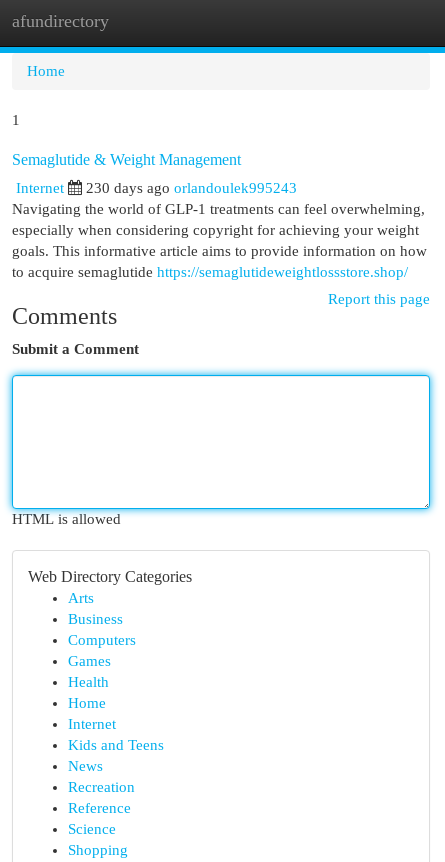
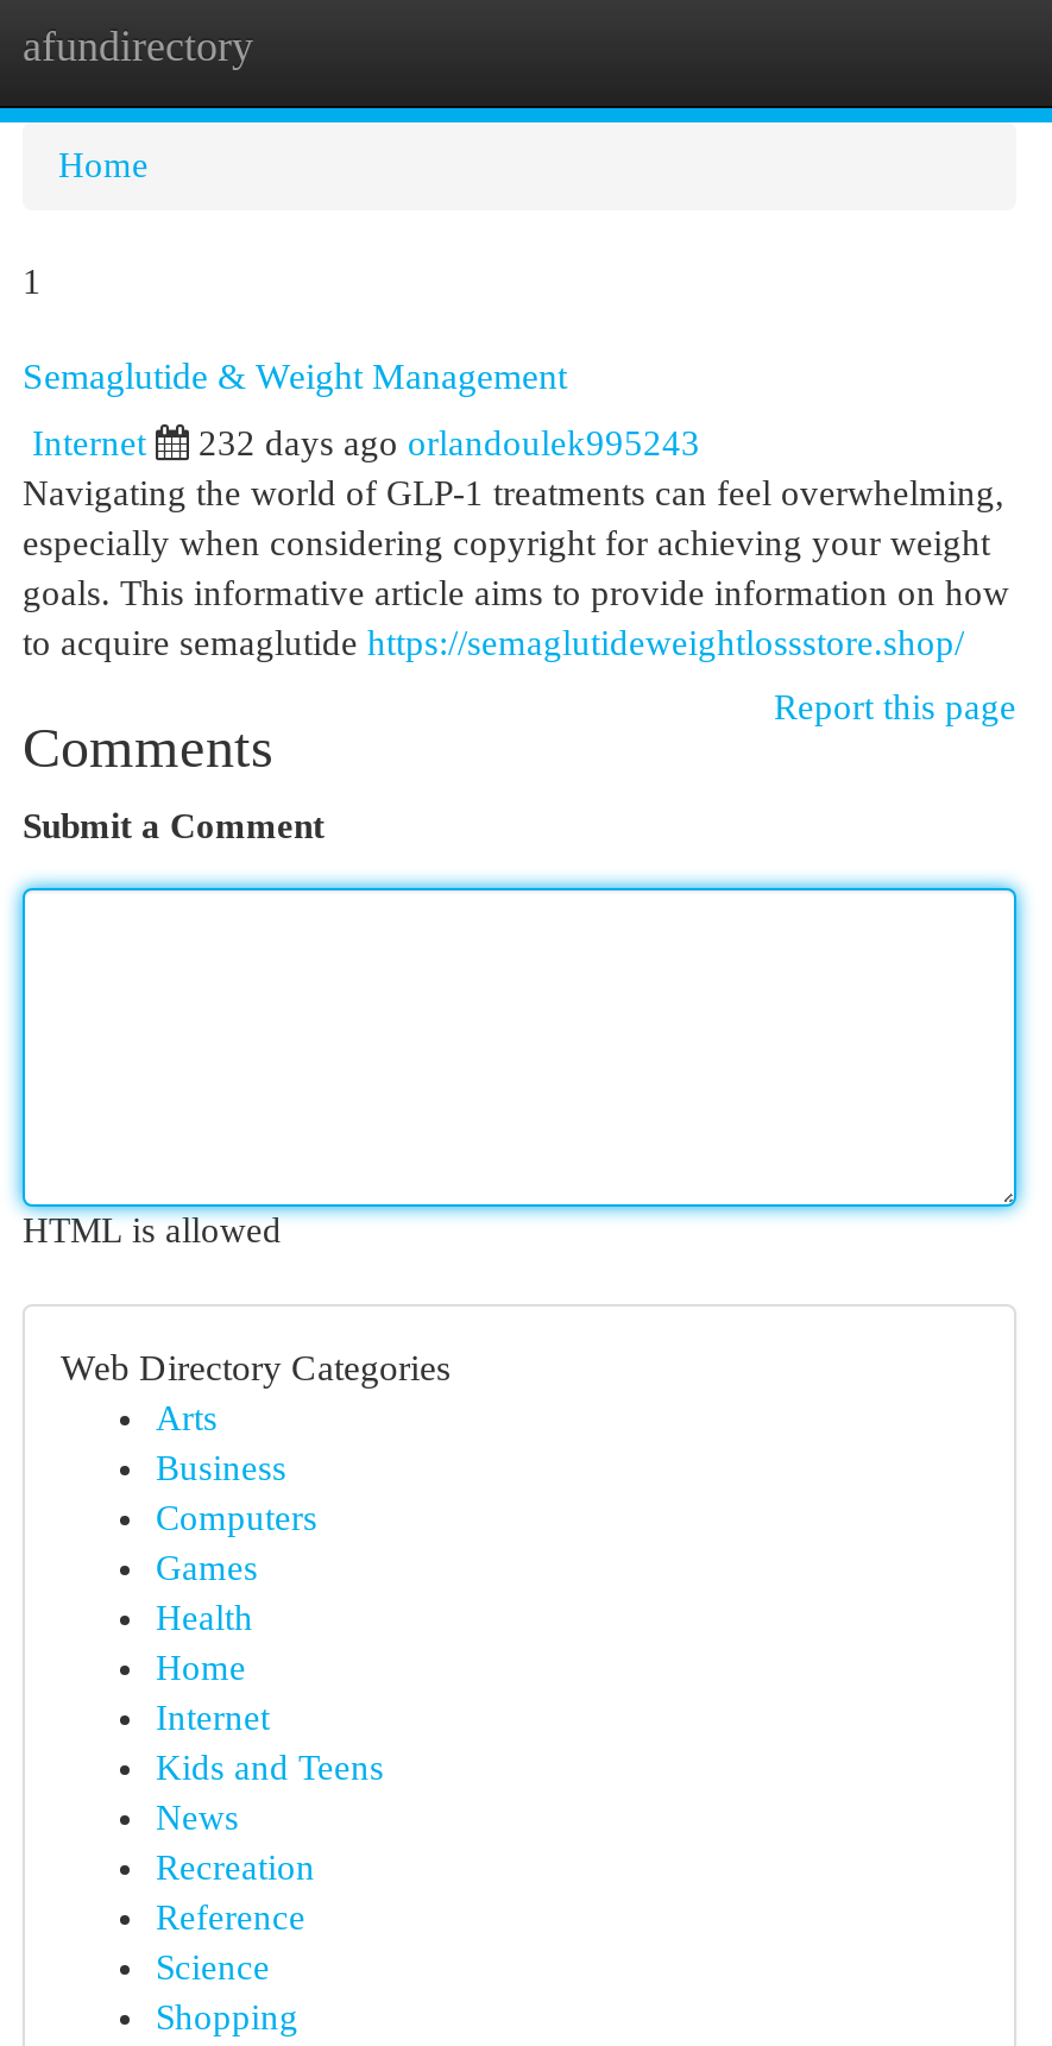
- 230 days ago orlandoulek995243
+ 232 days ago orlandoulek995243
